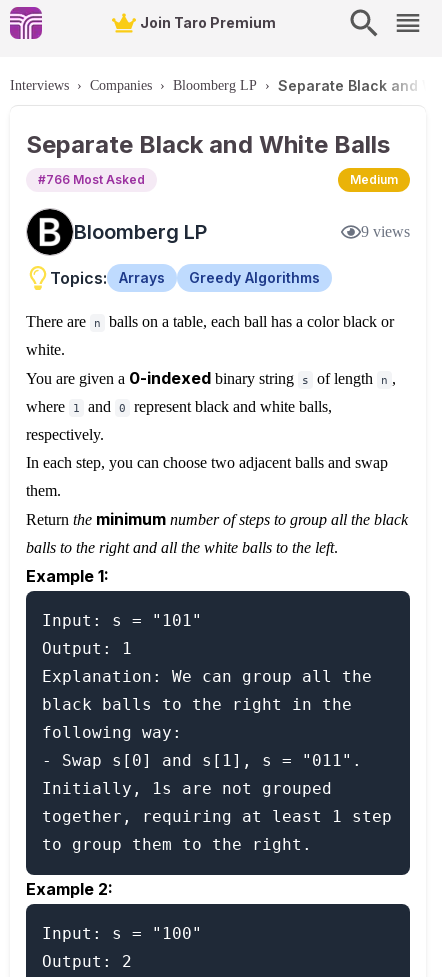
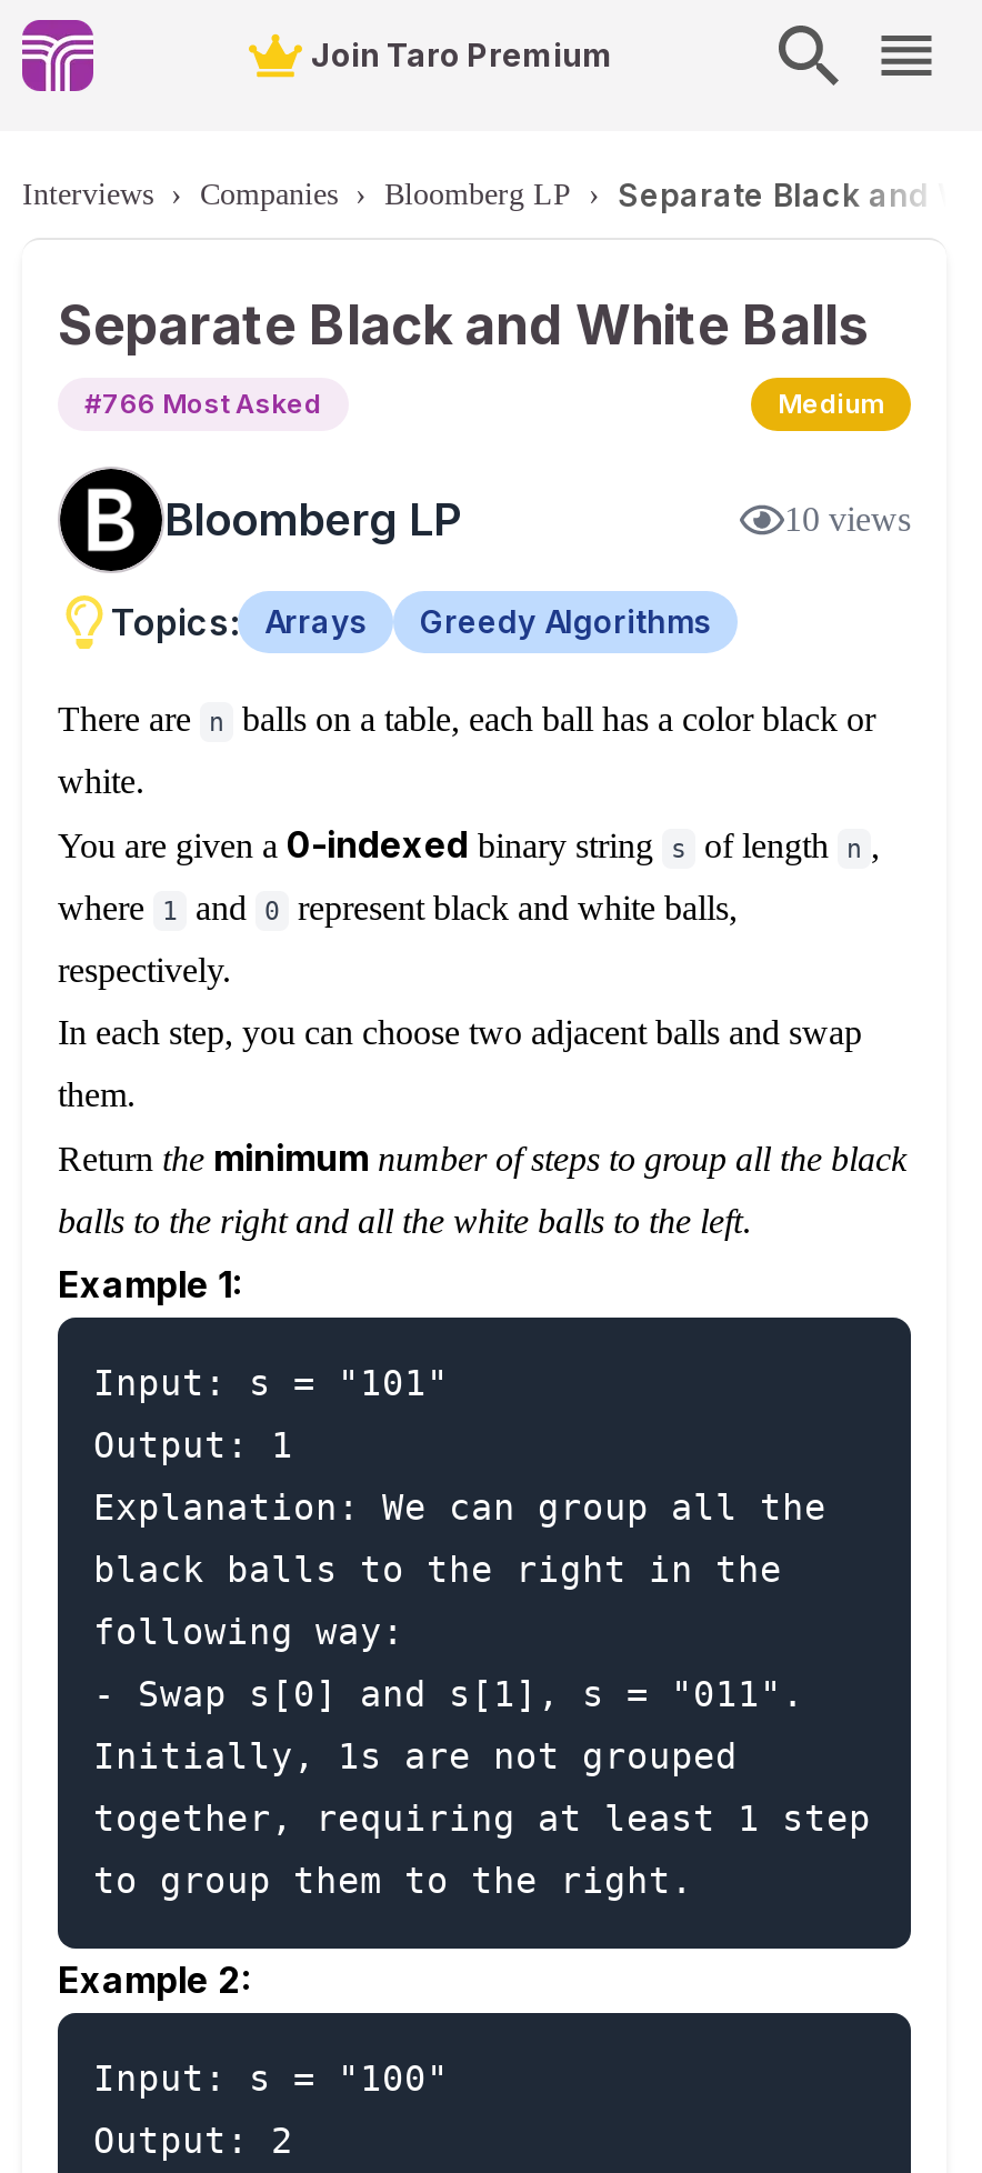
- 9 views
+ 10 views
